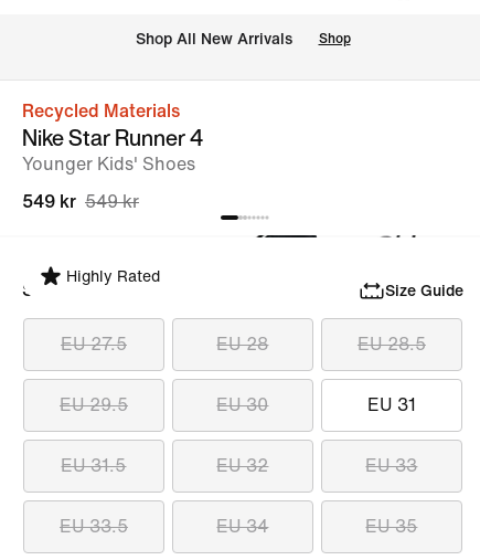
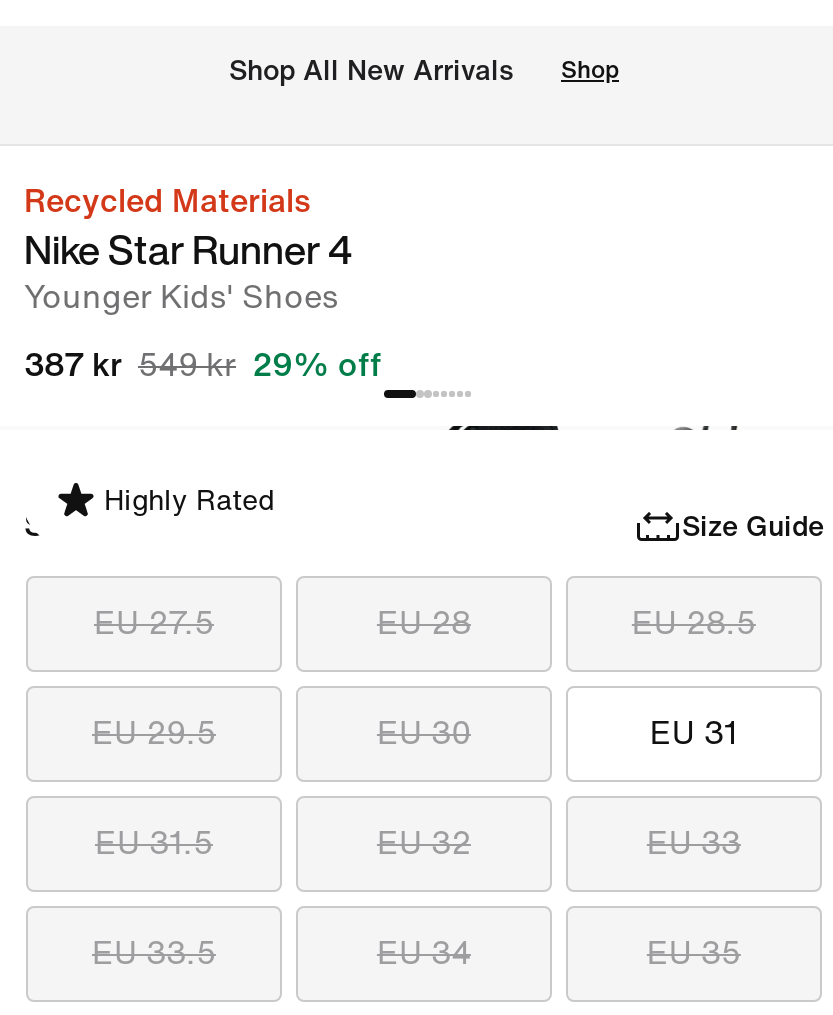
- 549 kr 549 kr
+ 387 kr 549 kr 29% off
